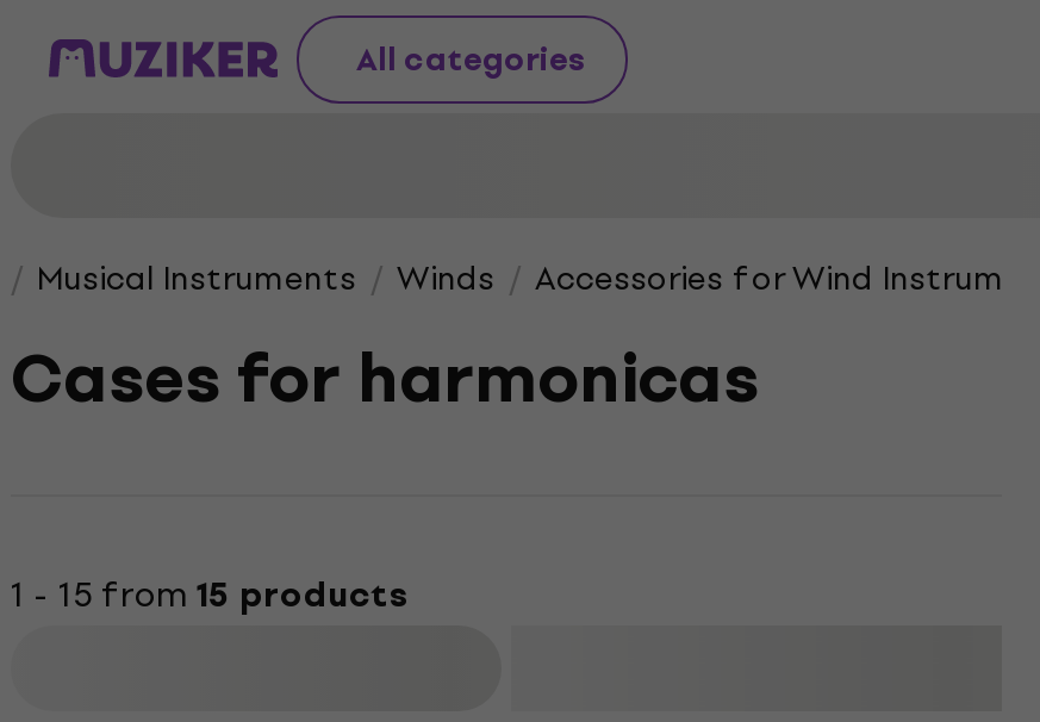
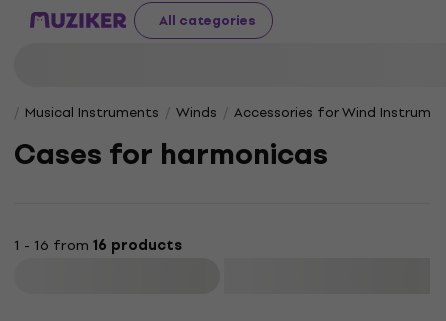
- 1 - 15 from 15 products
+ 1 - 16 from 16 products
